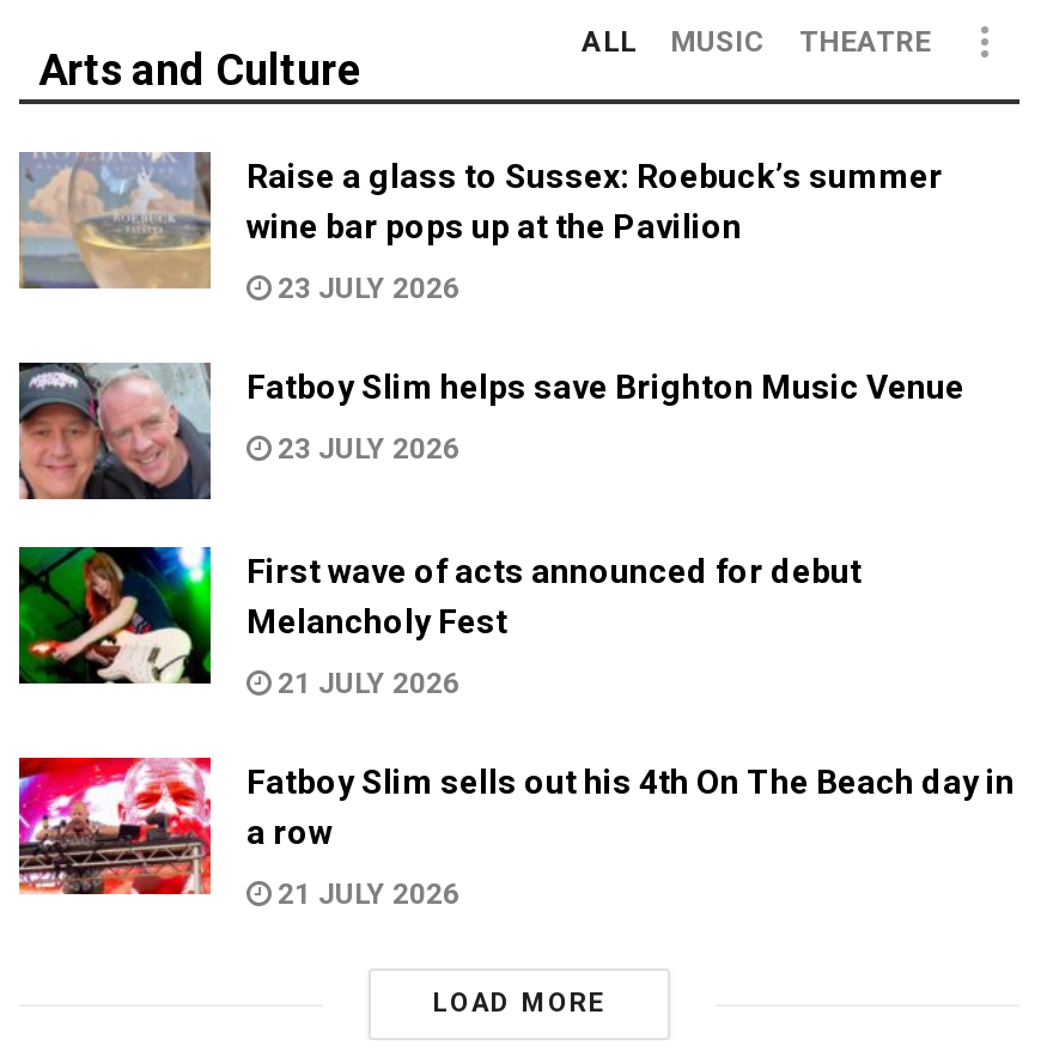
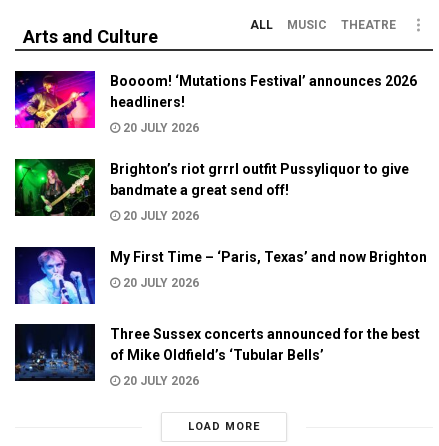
- [image]
- Raise a glass to Sussex: Roebuck’s summer
- wine bar pops up at the Pavilion
+ [image]
+ Boooom! ‘Mutations Festival’ announces 2026
+ headliners!

- 23 JULY 2026
+ 20 JULY 2026

- [image]
- Fatboy Slim helps save Brighton Music Venue
+ [image]
+ Brighton’s riot grrrl outfit Pussyliquor to give
+ bandmate a great send off!

- 23 JULY 2026
+ 20 JULY 2026

- [image]
- First wave of acts announced for debut
- Melancholy Fest
+ [image]
+ My First Time – ‘Paris, Texas’ and now Brighton

- 21 JULY 2026
+ 20 JULY 2026

- [image]
- Fatboy Slim sells out his 4th On The Beach day in
- a row
+ [image]
+ Three Sussex concerts announced for the best
+ of Mike Oldfield’s ‘Tubular Bells’

- 21 JULY 2026
+ 20 JULY 2026
